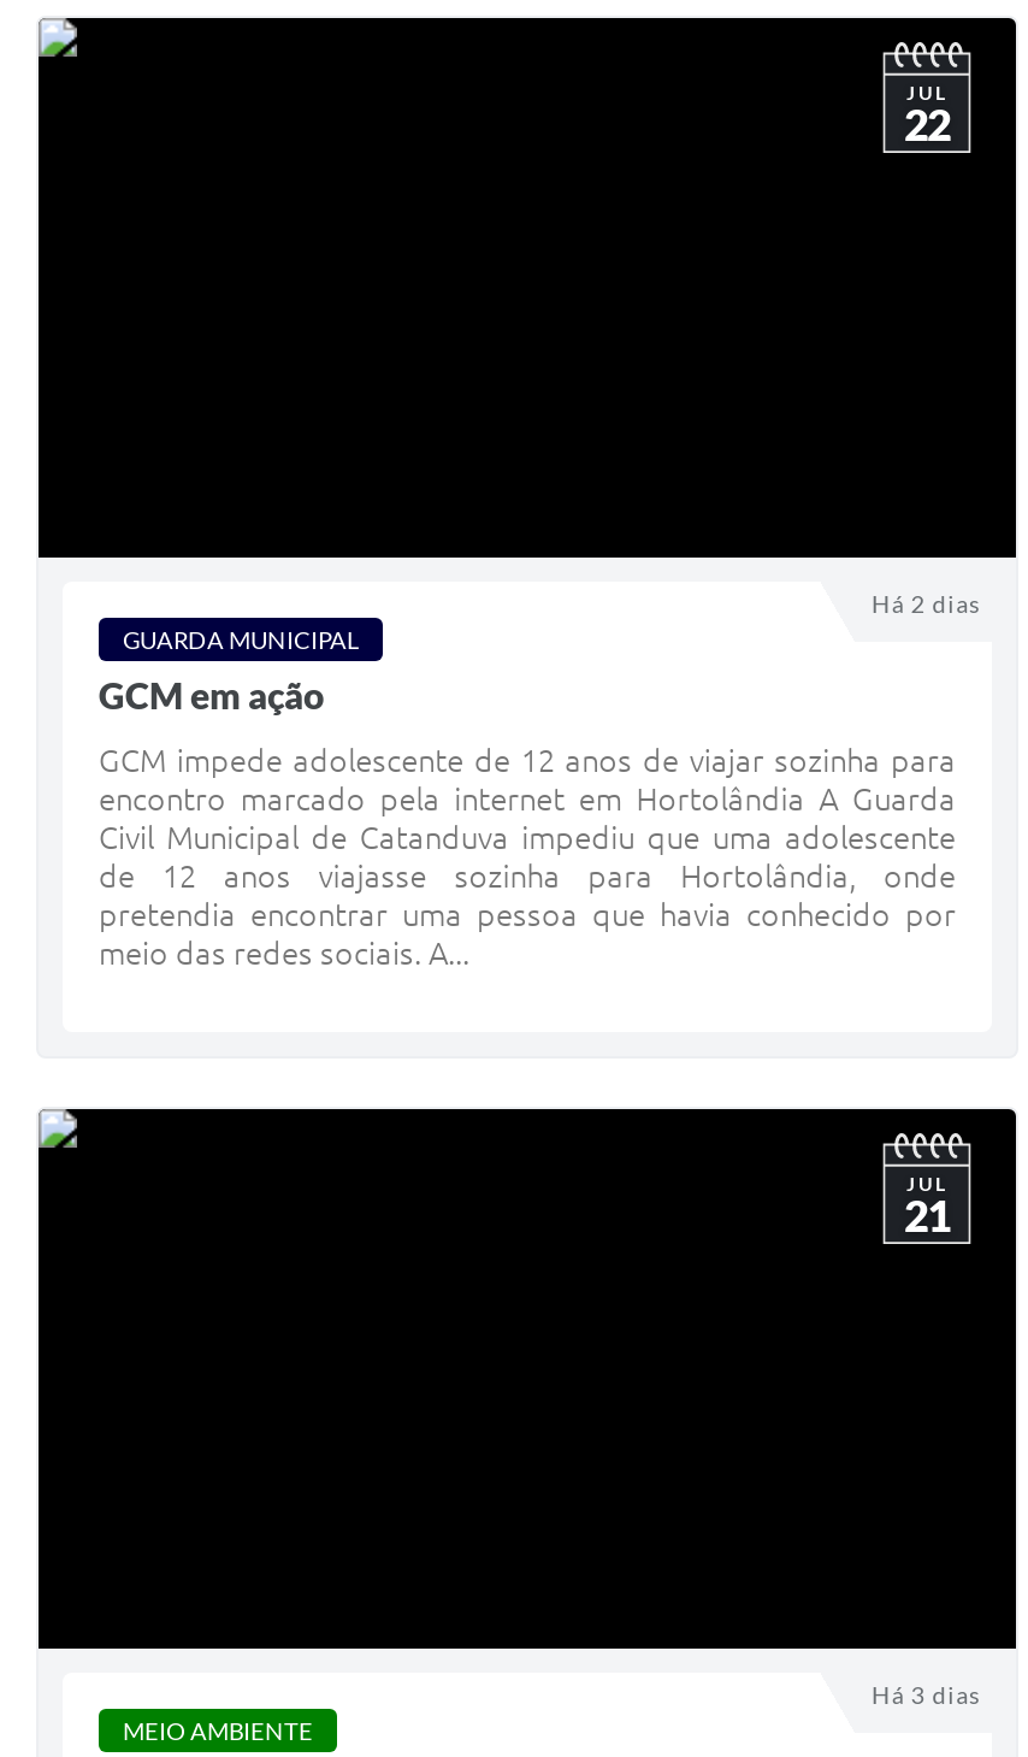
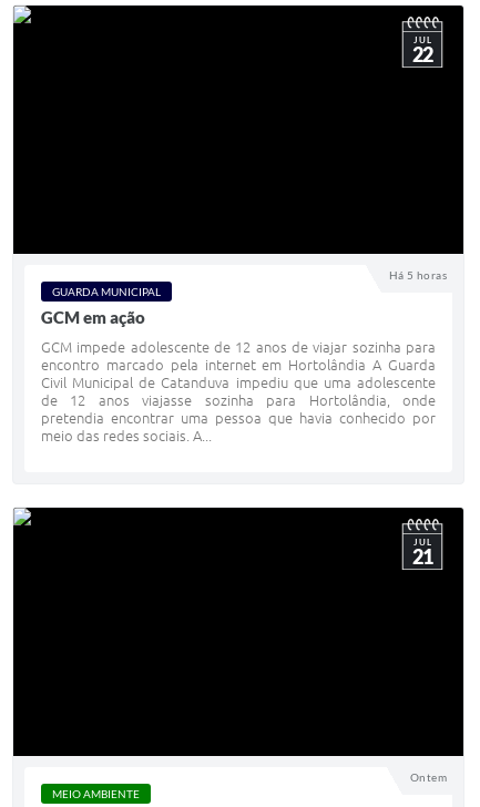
- Há 2 dias
+ Há 5 horas

- Há 3 dias
+ Ontem
